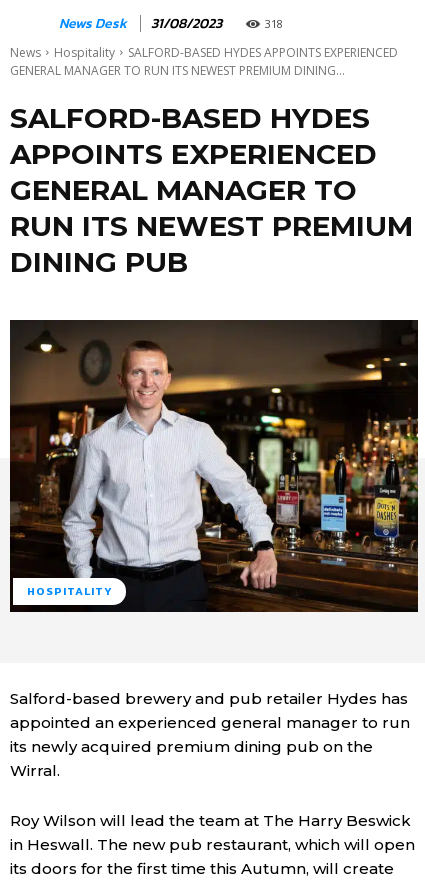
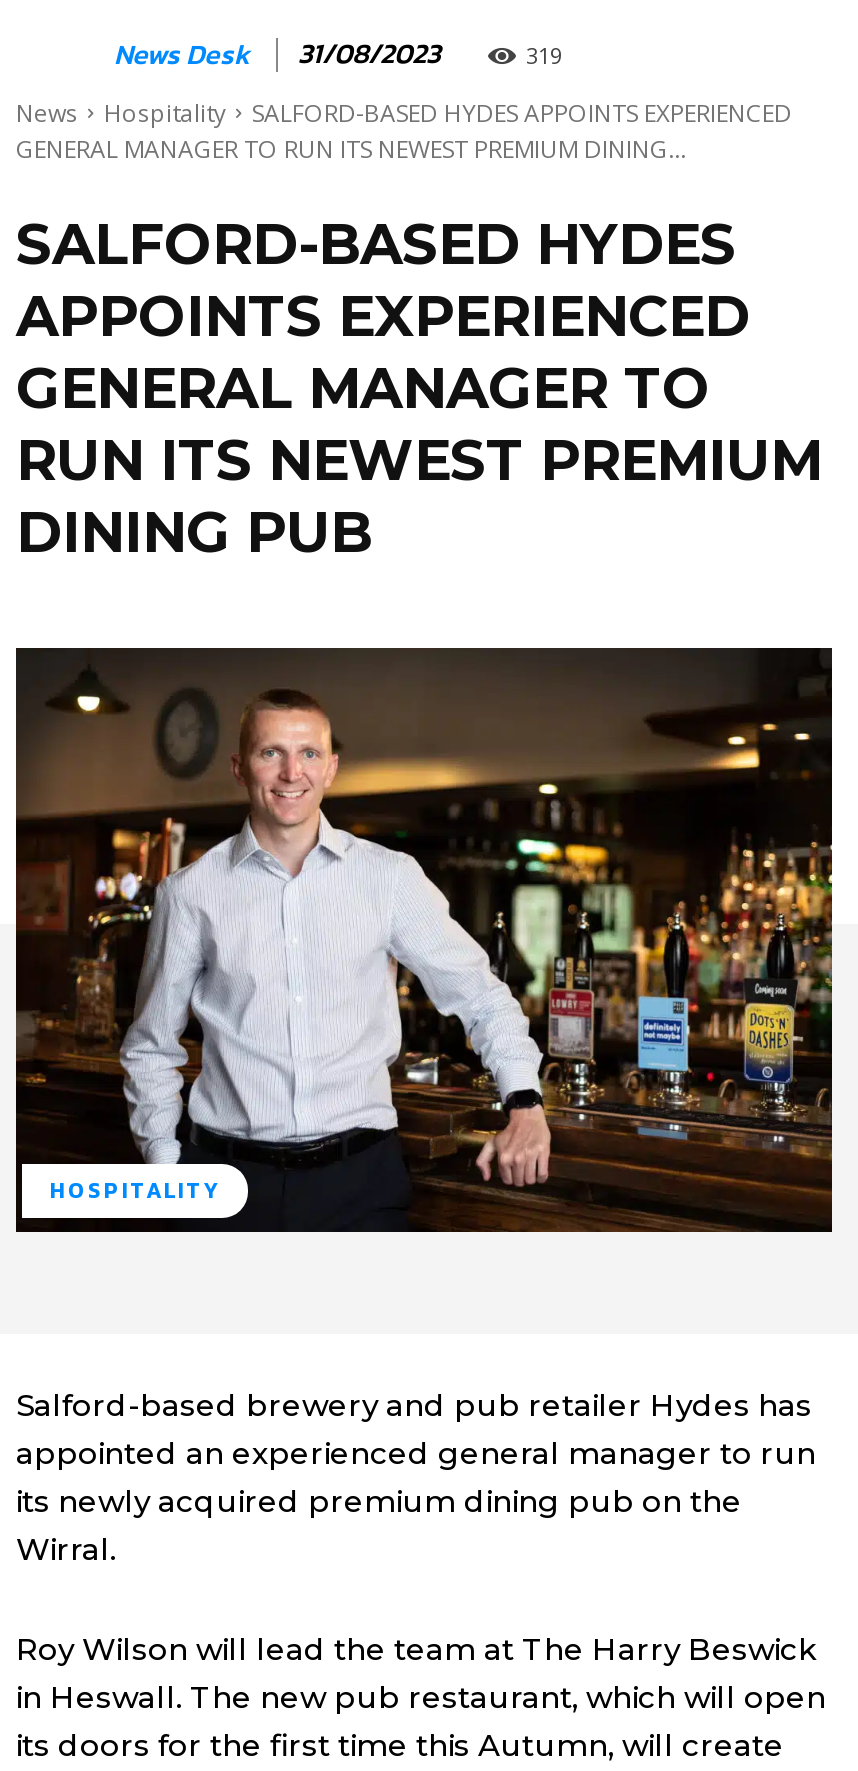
- 318
+ 319
